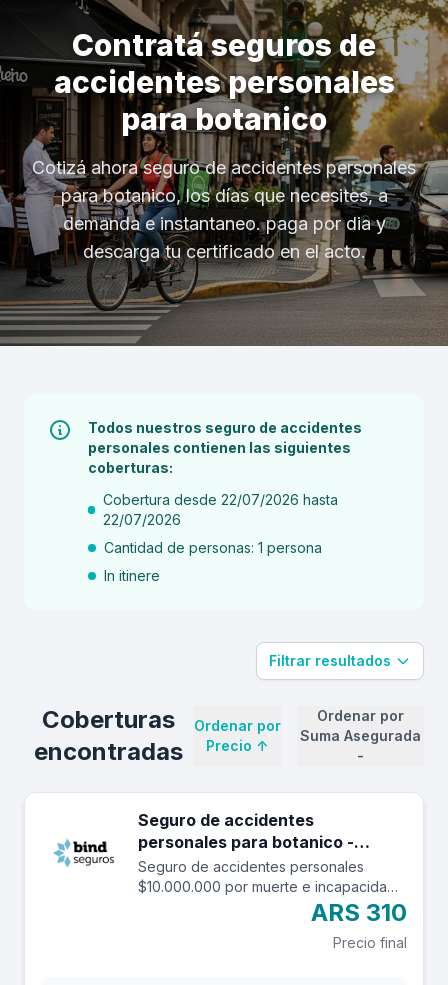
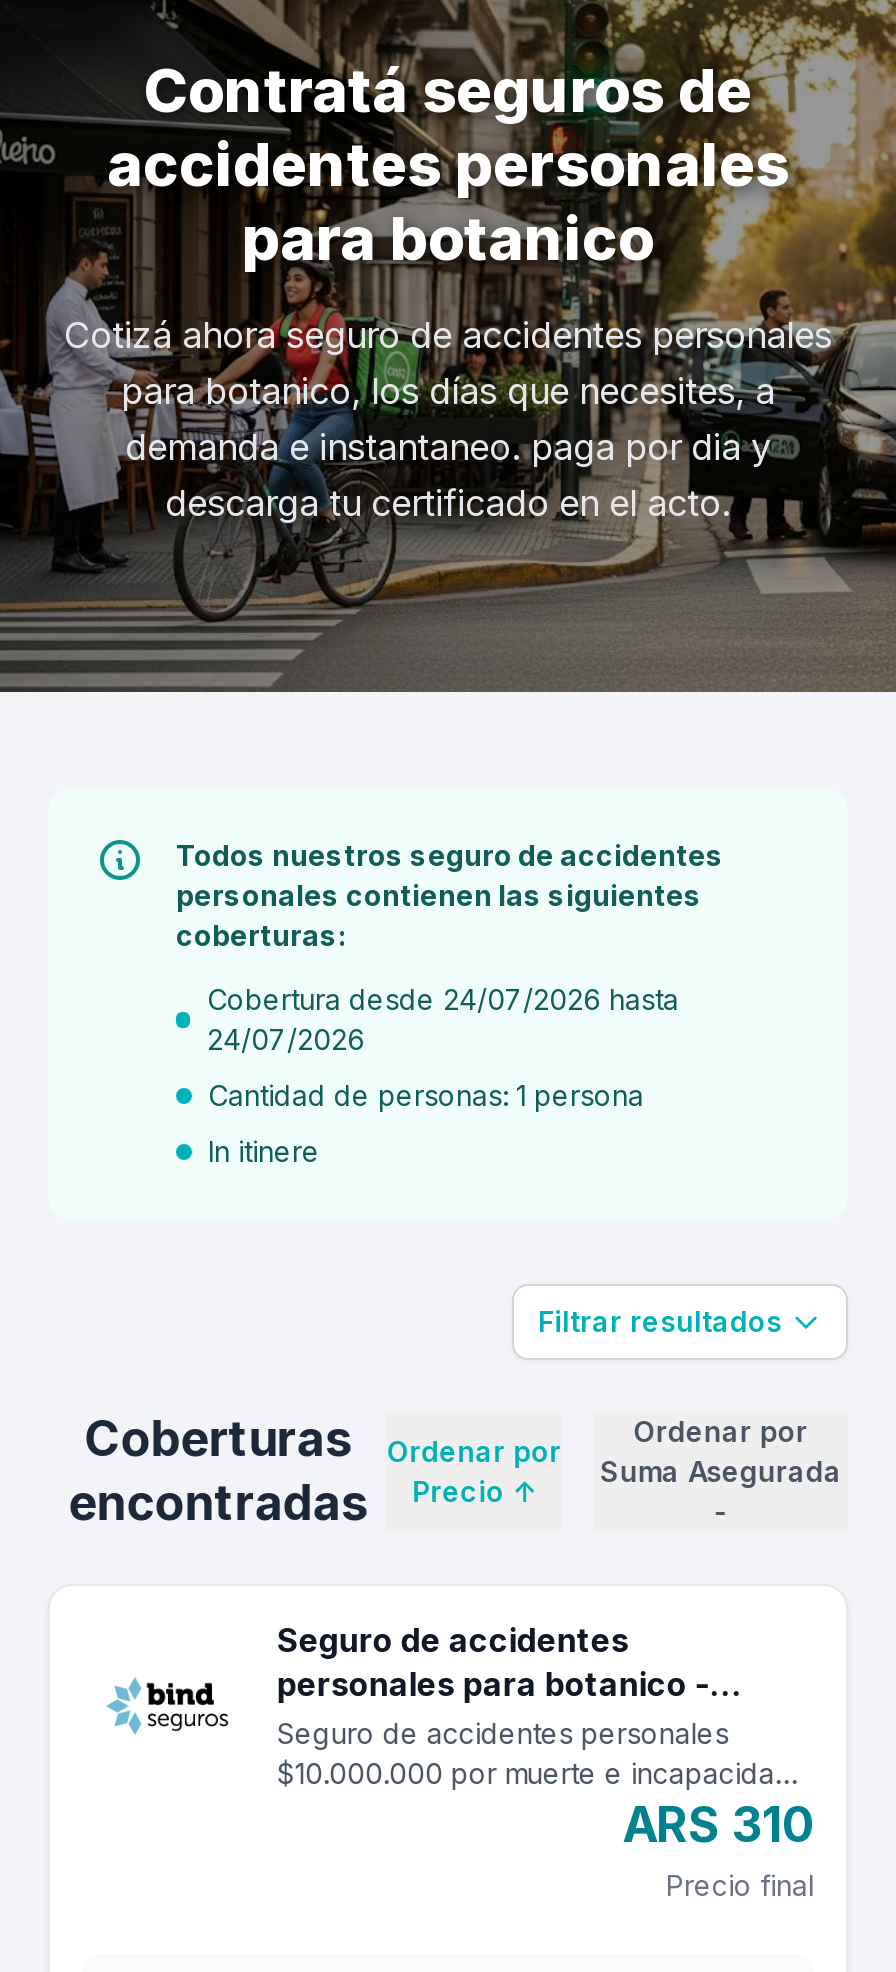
- Cobertura desde 22/07/2026 hasta
+ Cobertura desde 24/07/2026 hasta

- 22/07/2026
+ 24/07/2026
